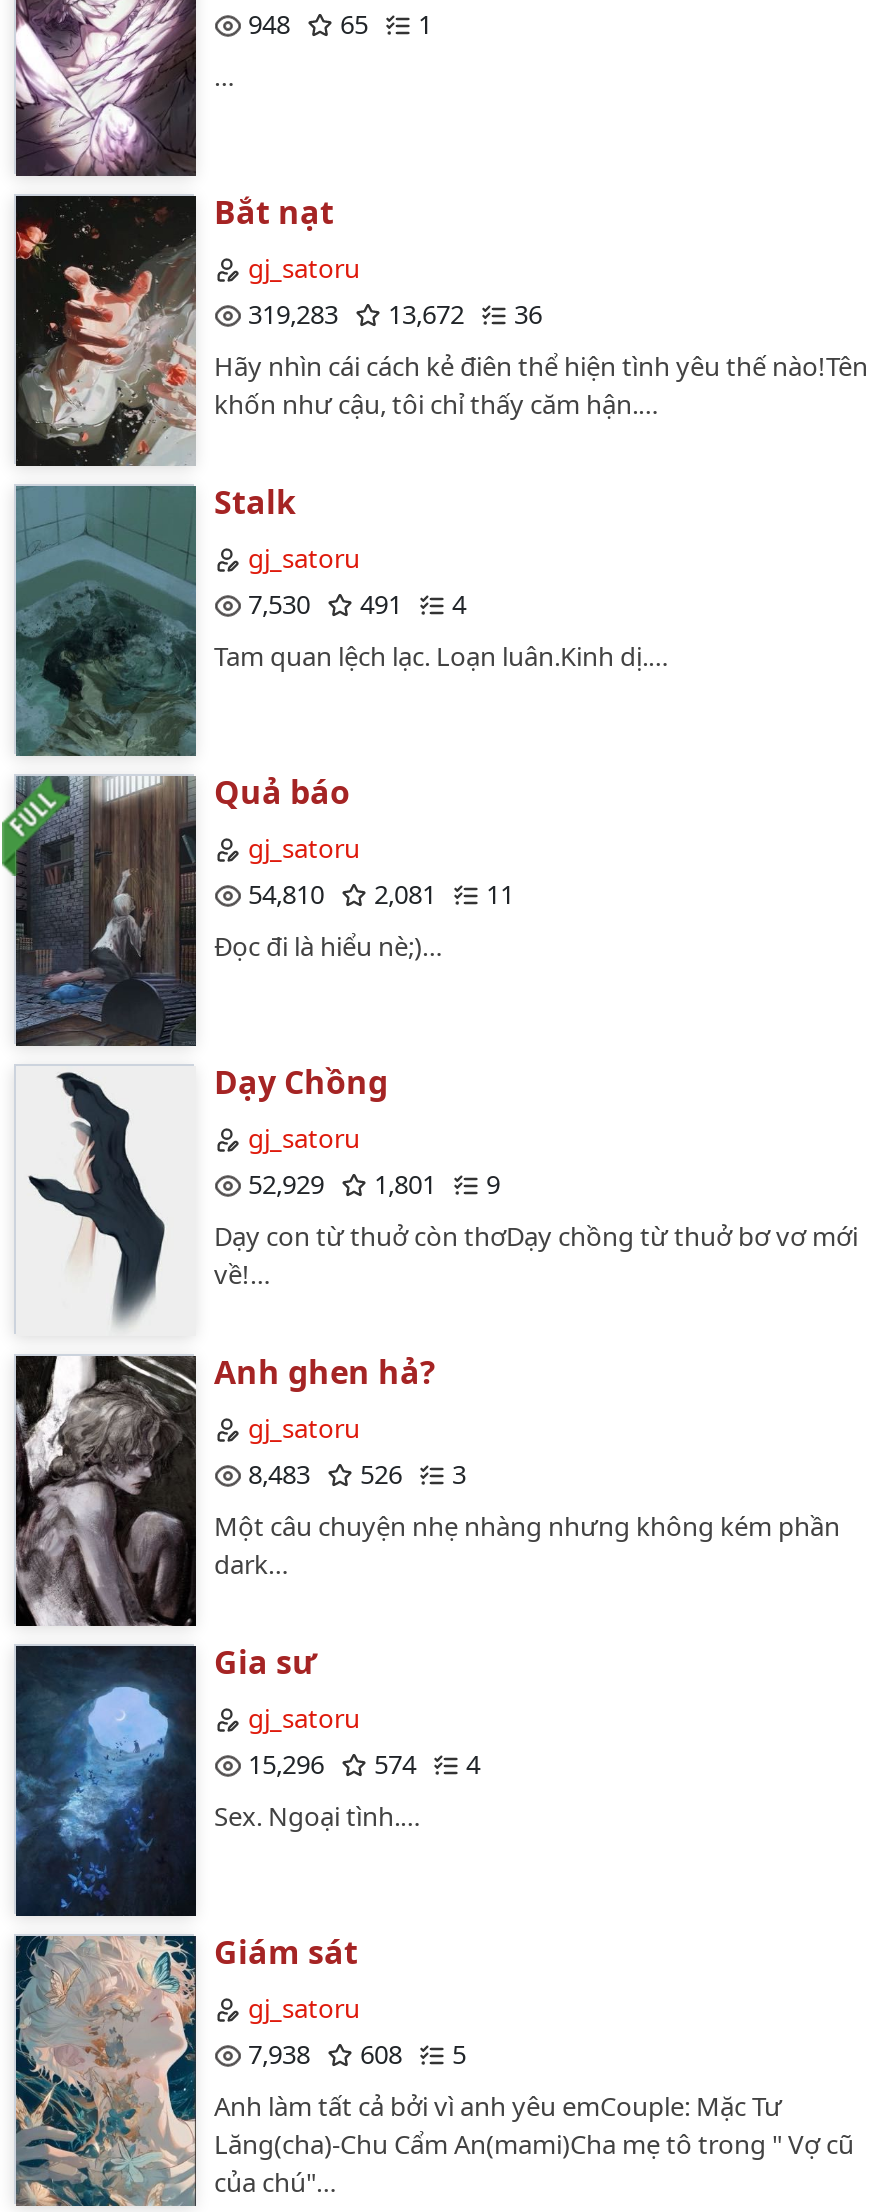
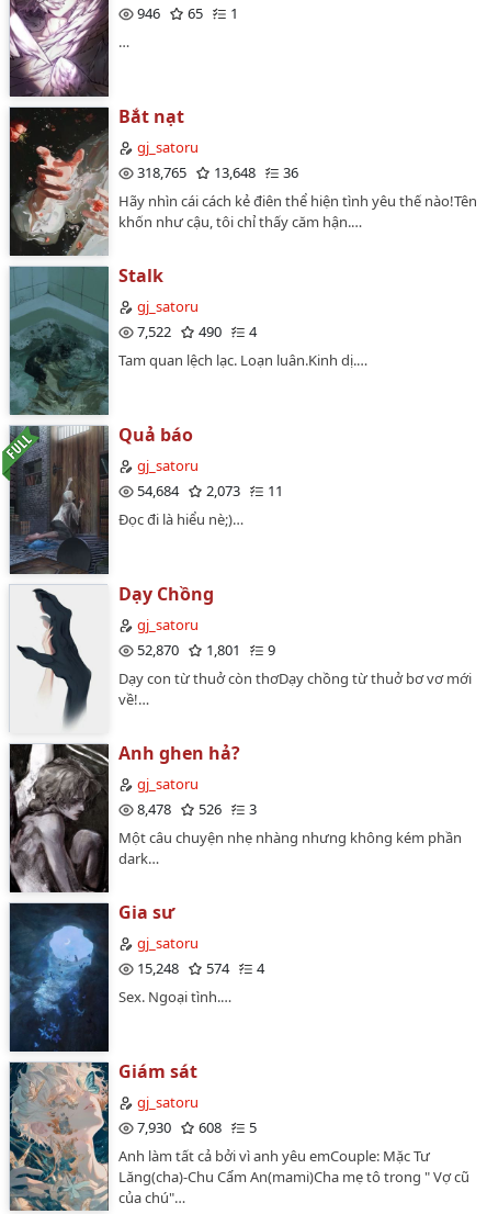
- 948 65 1
+ 946 65 1

- 319,283
+ 318,765

- 13,672
+ 13,648

- 7,530
+ 7,522

- 491
+ 490

- 54,810
+ 54,684

- 2,081
+ 2,073

- 52,929 1,801 9
+ 52,870 1,801 9

- 8,483 526 3
+ 8,478 526 3

- 15,296 574 4
+ 15,248 574 4

- 7,938 608 5
+ 7,930 608 5
